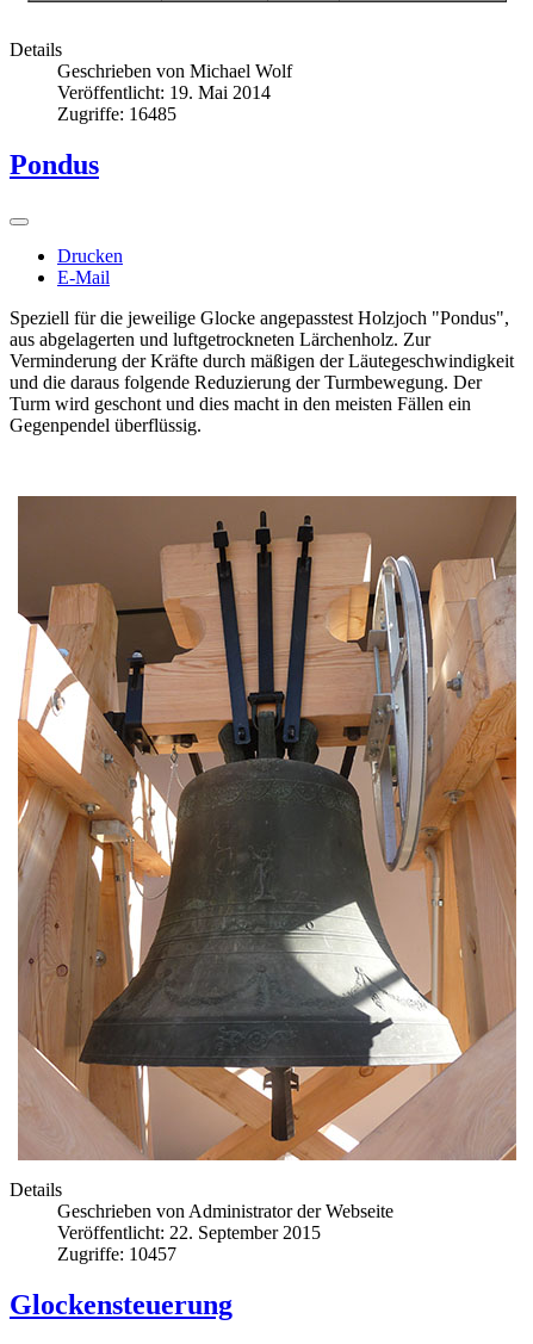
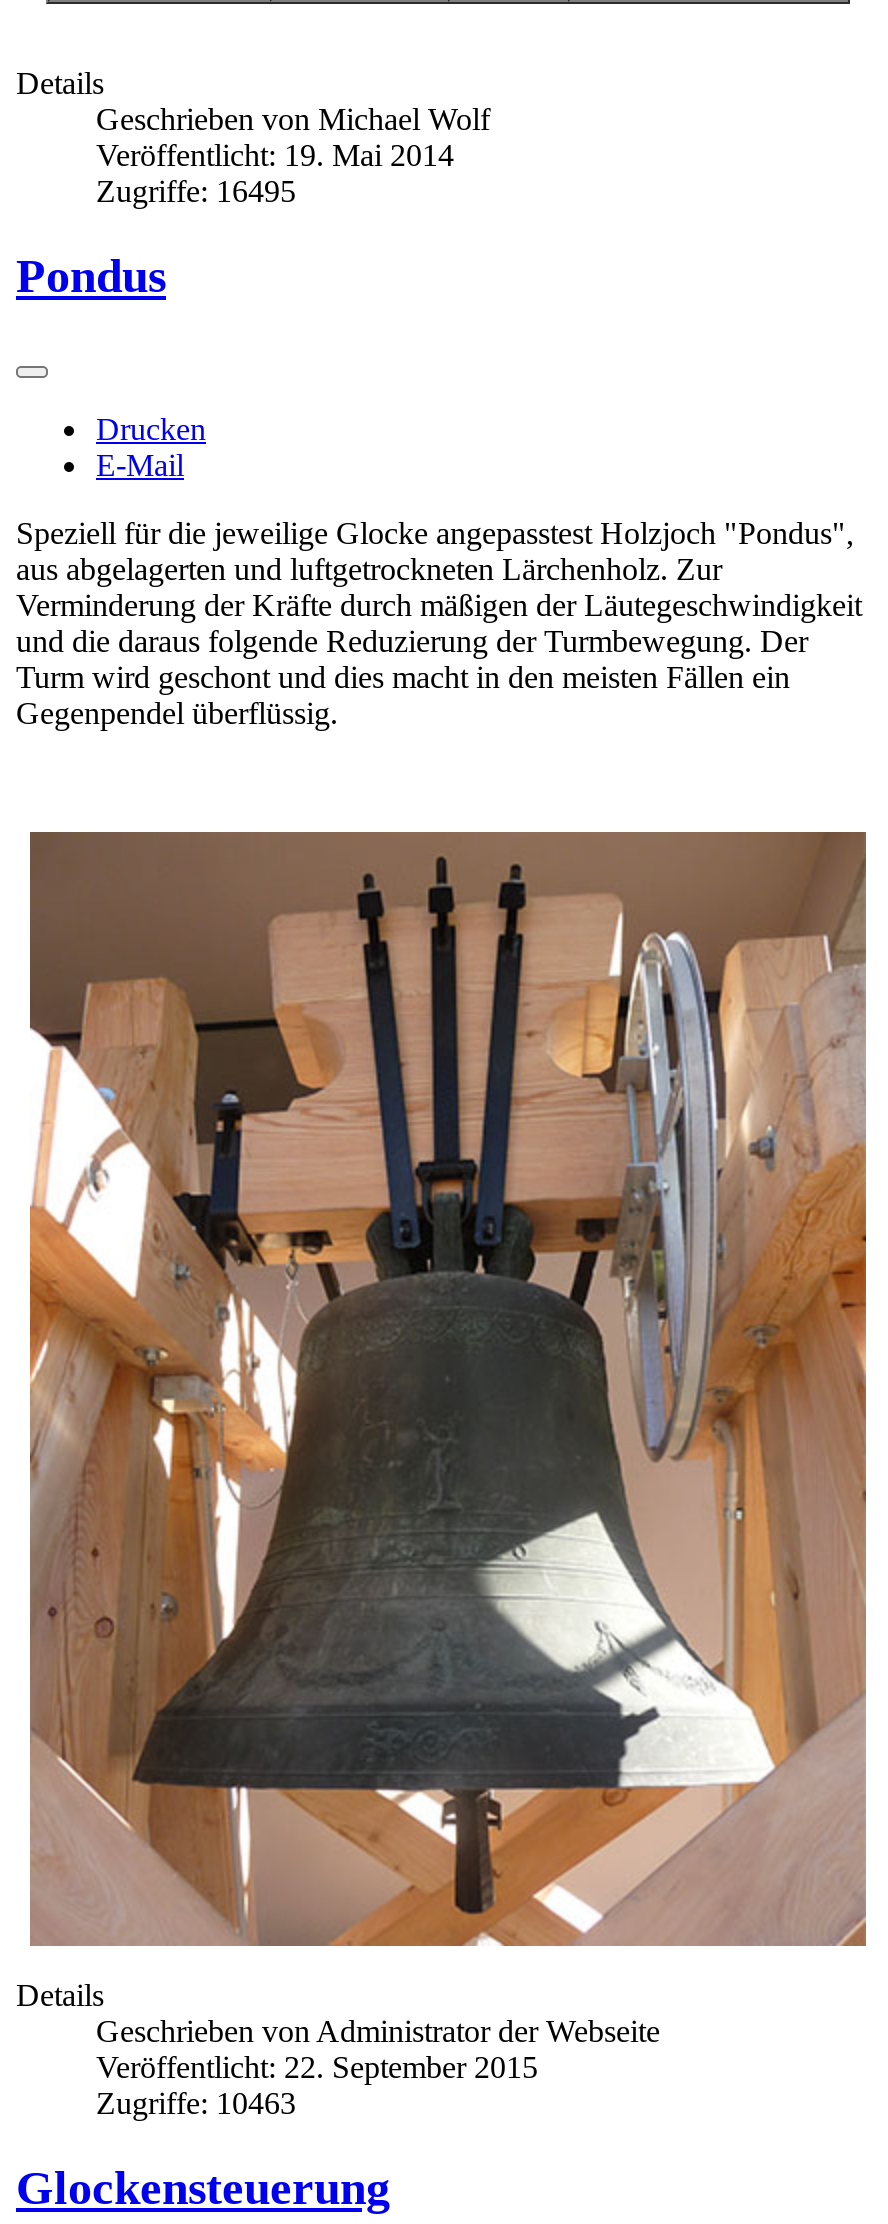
- Zugriffe: 16485
+ Zugriffe: 16495

- Zugriffe: 10457
+ Zugriffe: 10463
